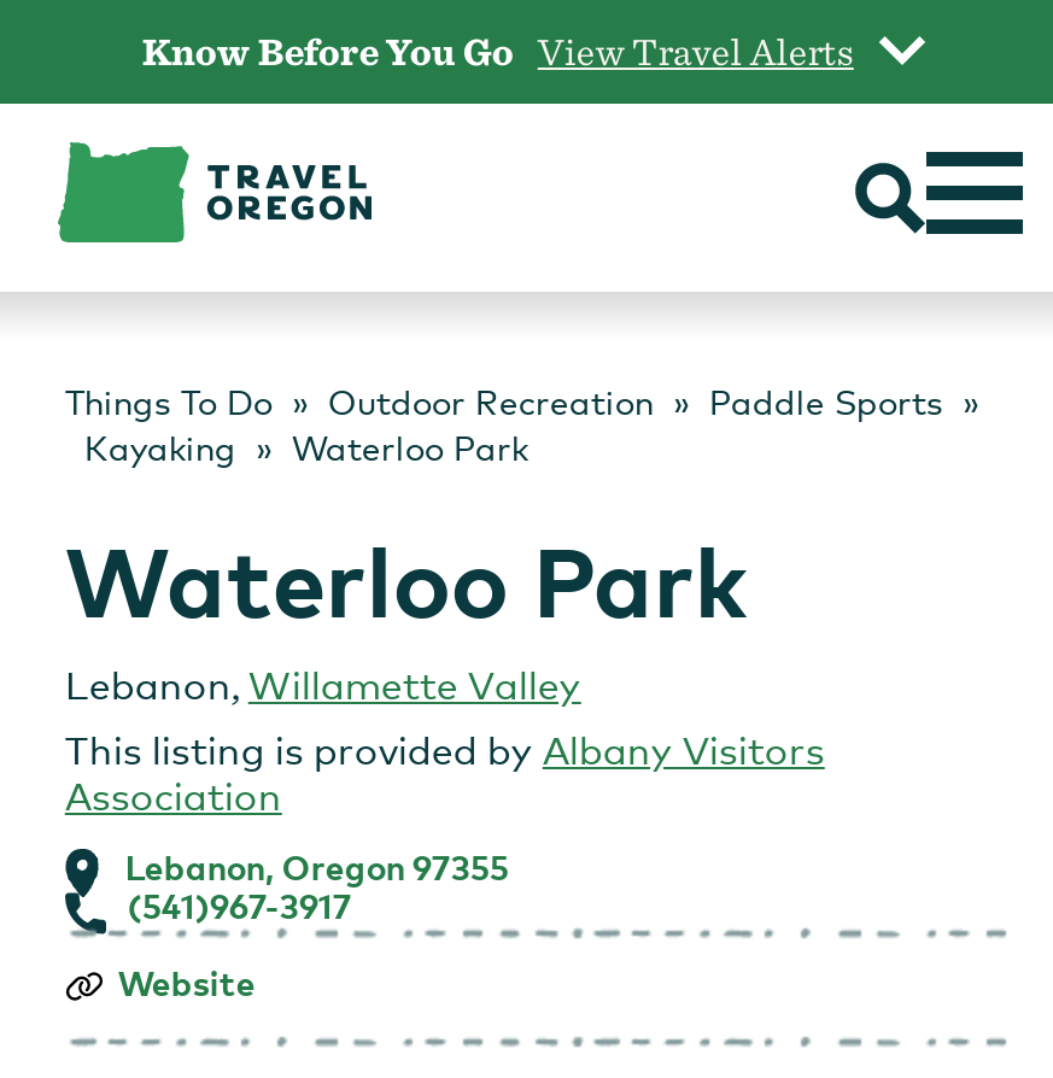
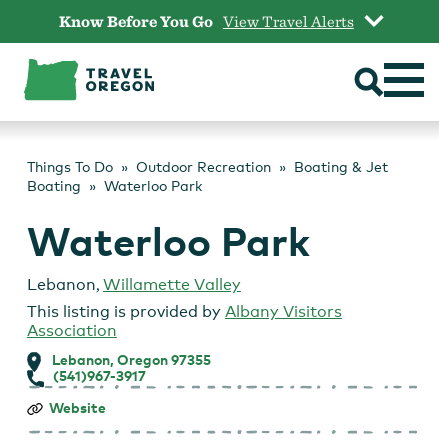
- Paddle Sports
- Kayaking
+ Boating & Jet
+ Boating
